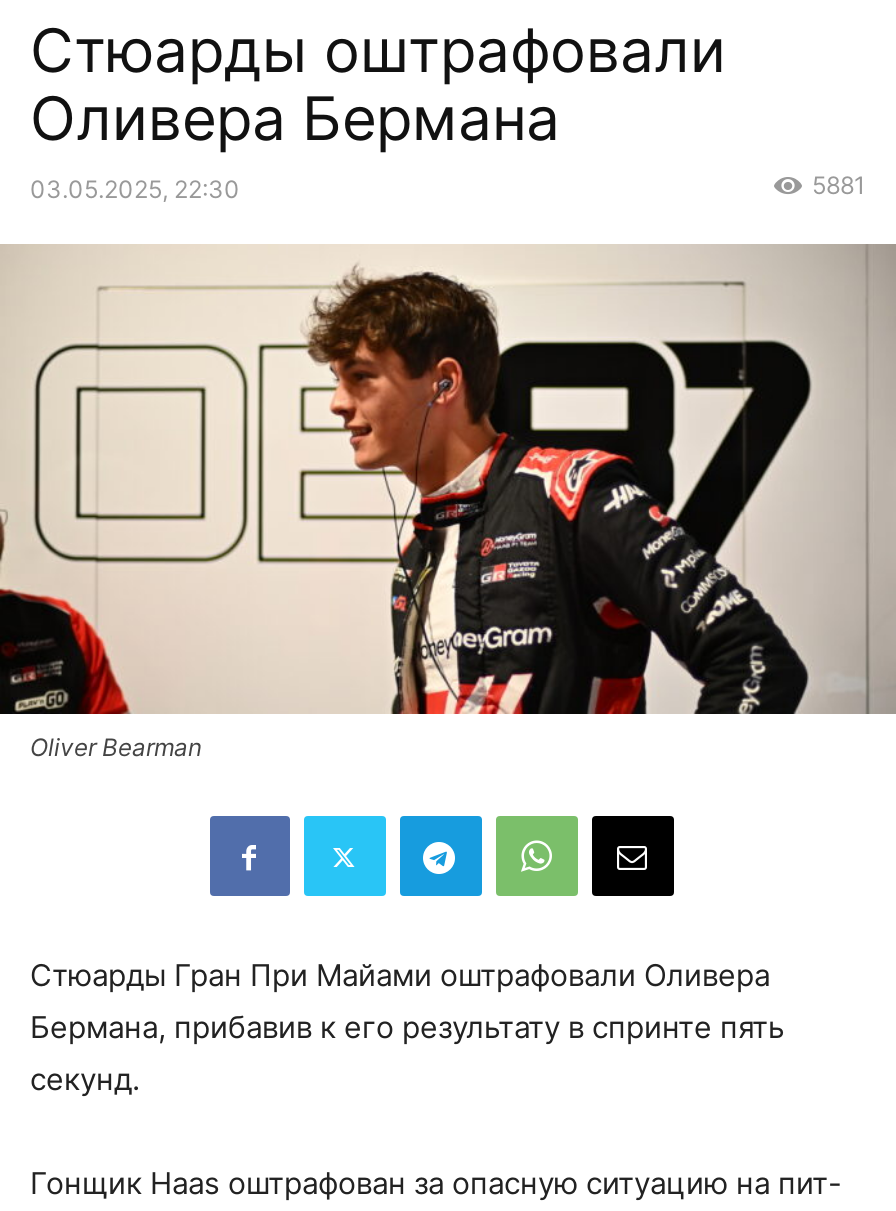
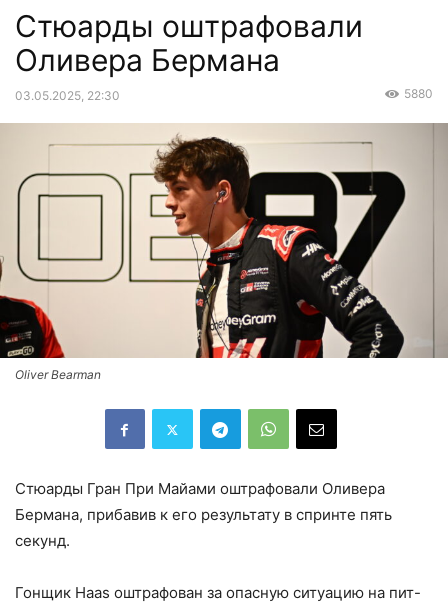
- 5881
+ 5880
